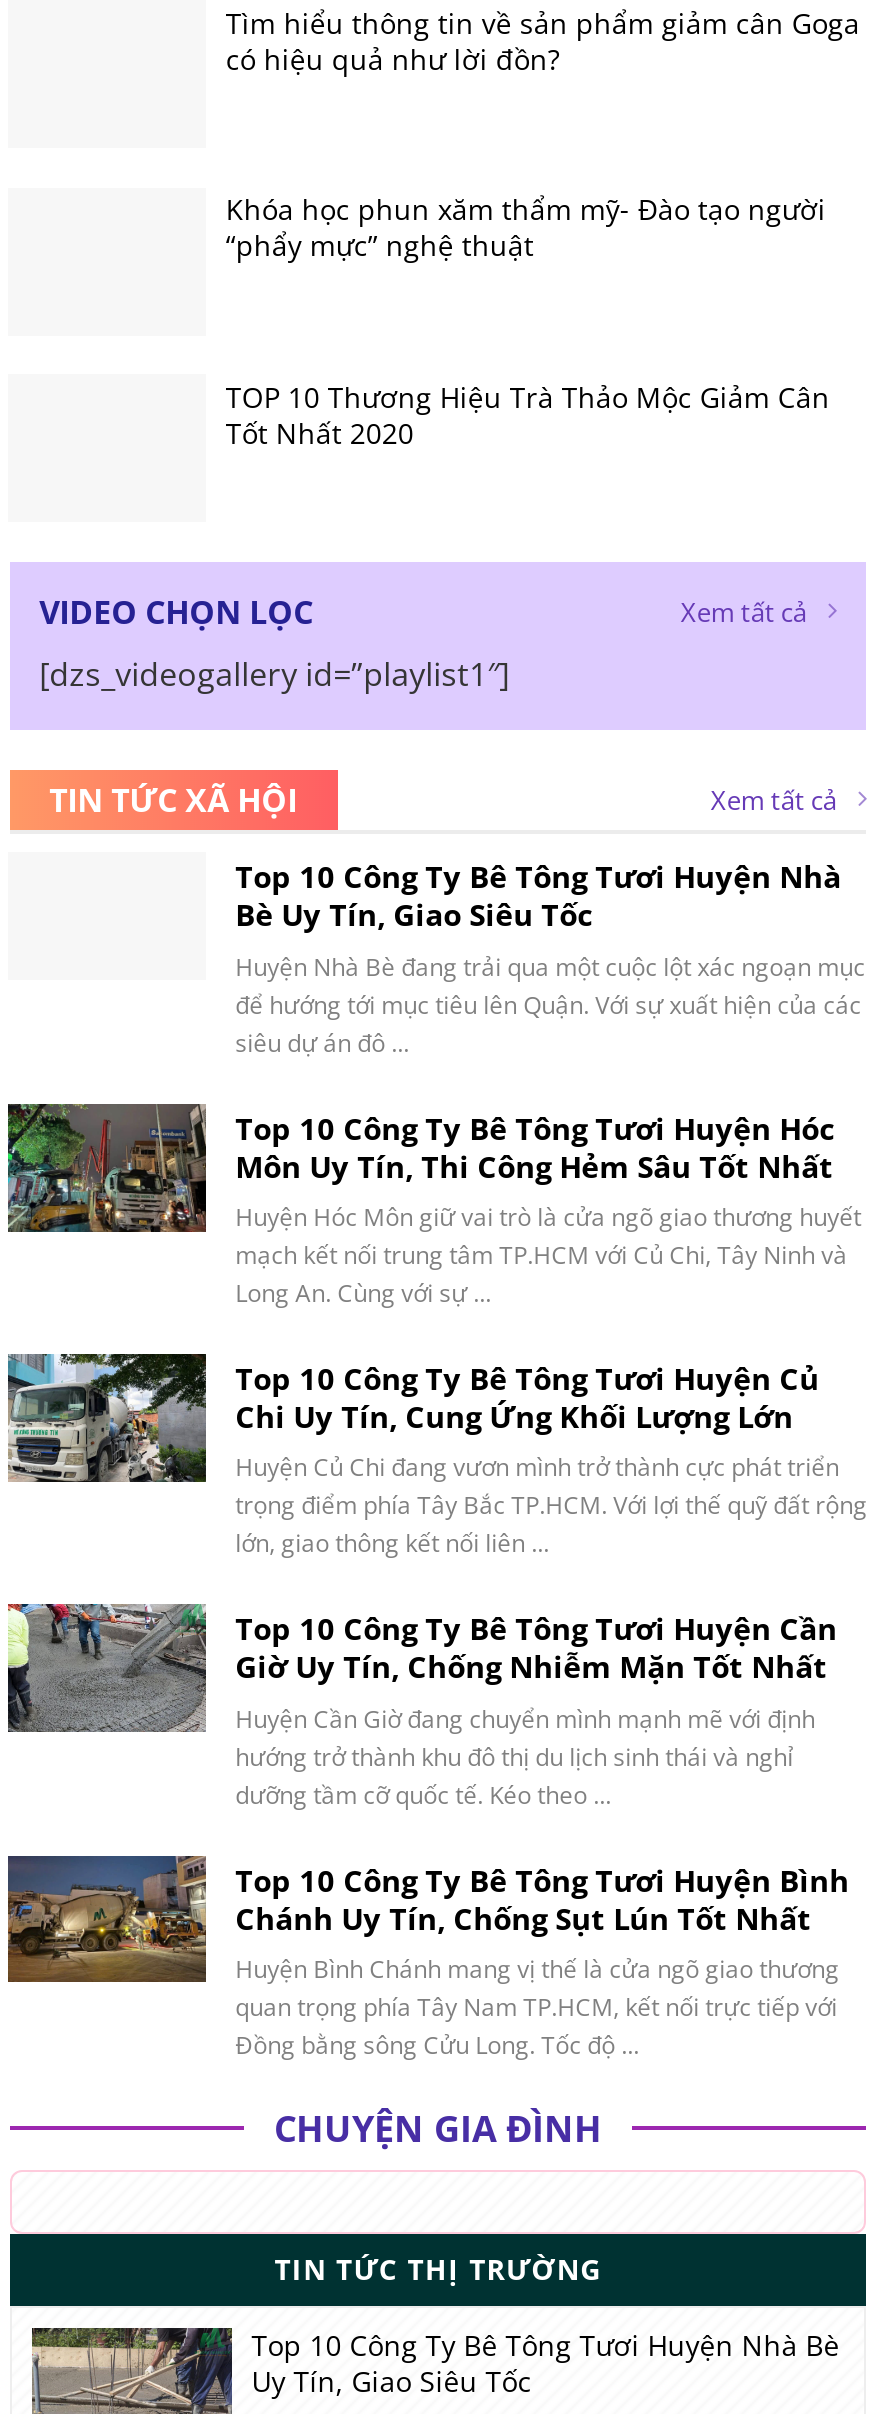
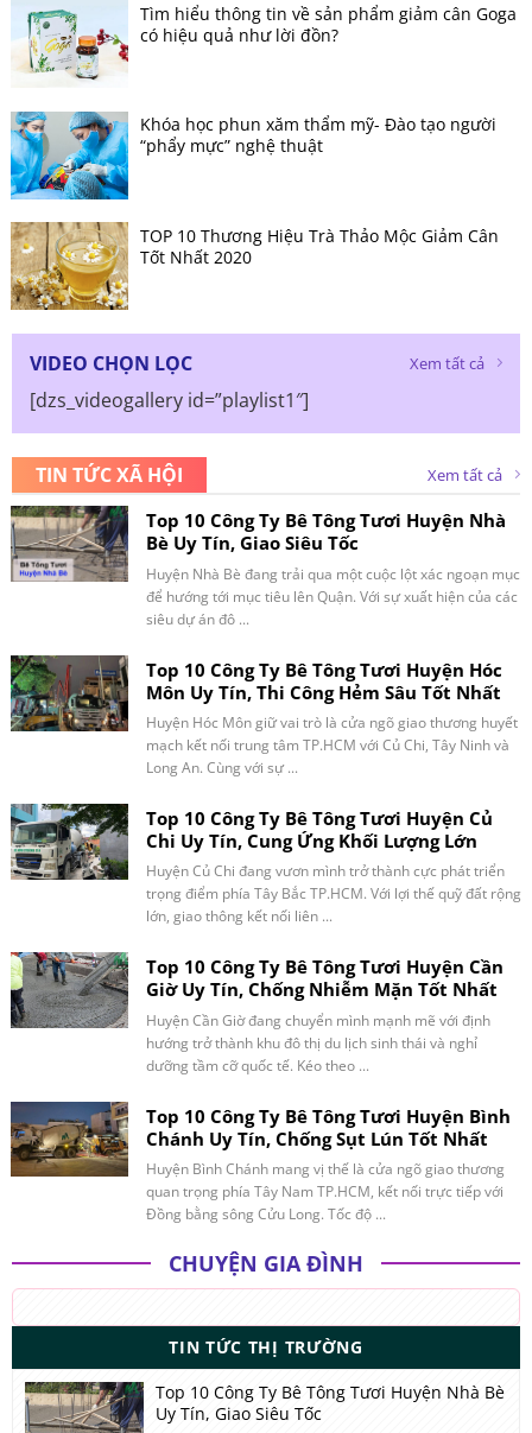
+ [image]

+ [image]

+ [image]

+ [image]
